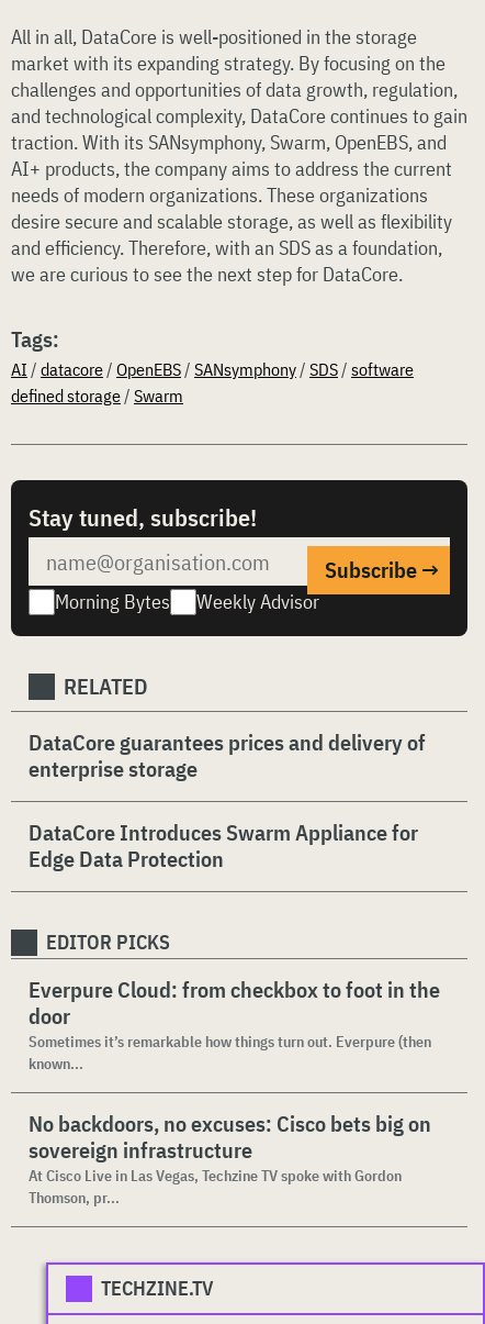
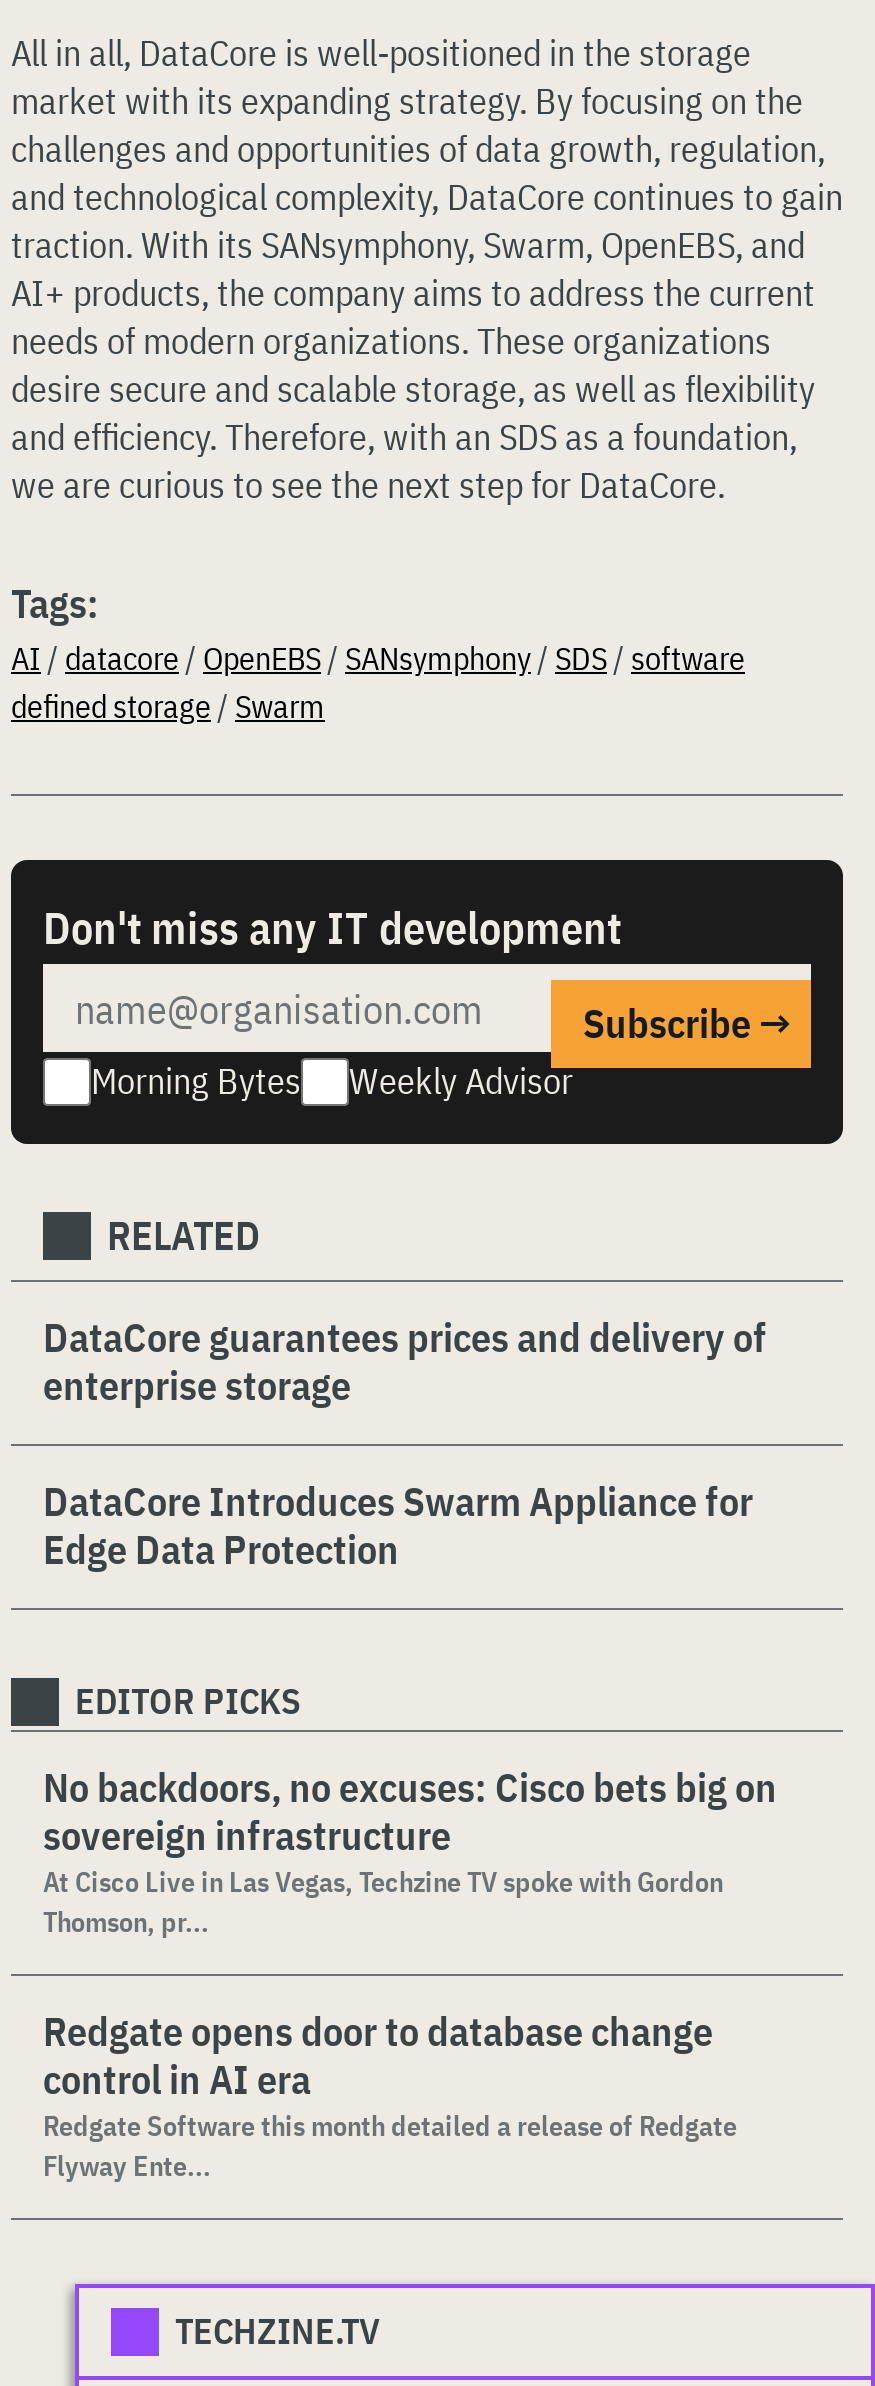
- Stay tuned, subscribe!
+ Don't miss any IT development

- Everpure Cloud: from checkbox to foot in the
- door
- Sometimes it’s remarkable how things turn out. Everpure (then
- known...

moved up: No backdoors, no excuses: Cisco bets big on | sovereign infrastructure | At Cisco Live in Las Vegas, Techzine TV spoke with Gordon | Thomson, pr...

+ Redgate opens door to database change
+ control in AI era
+ Redgate Software this month detailed a release of Redgate
+ Flyway Ente...
